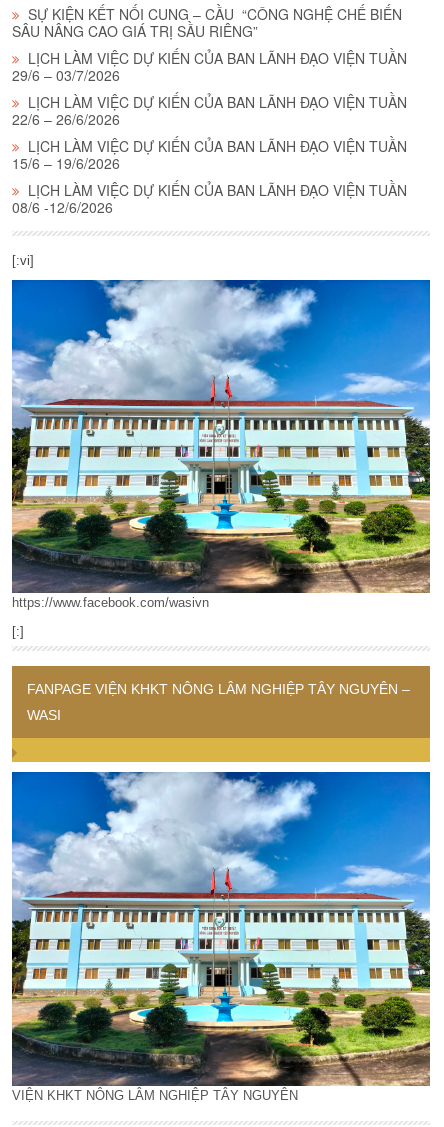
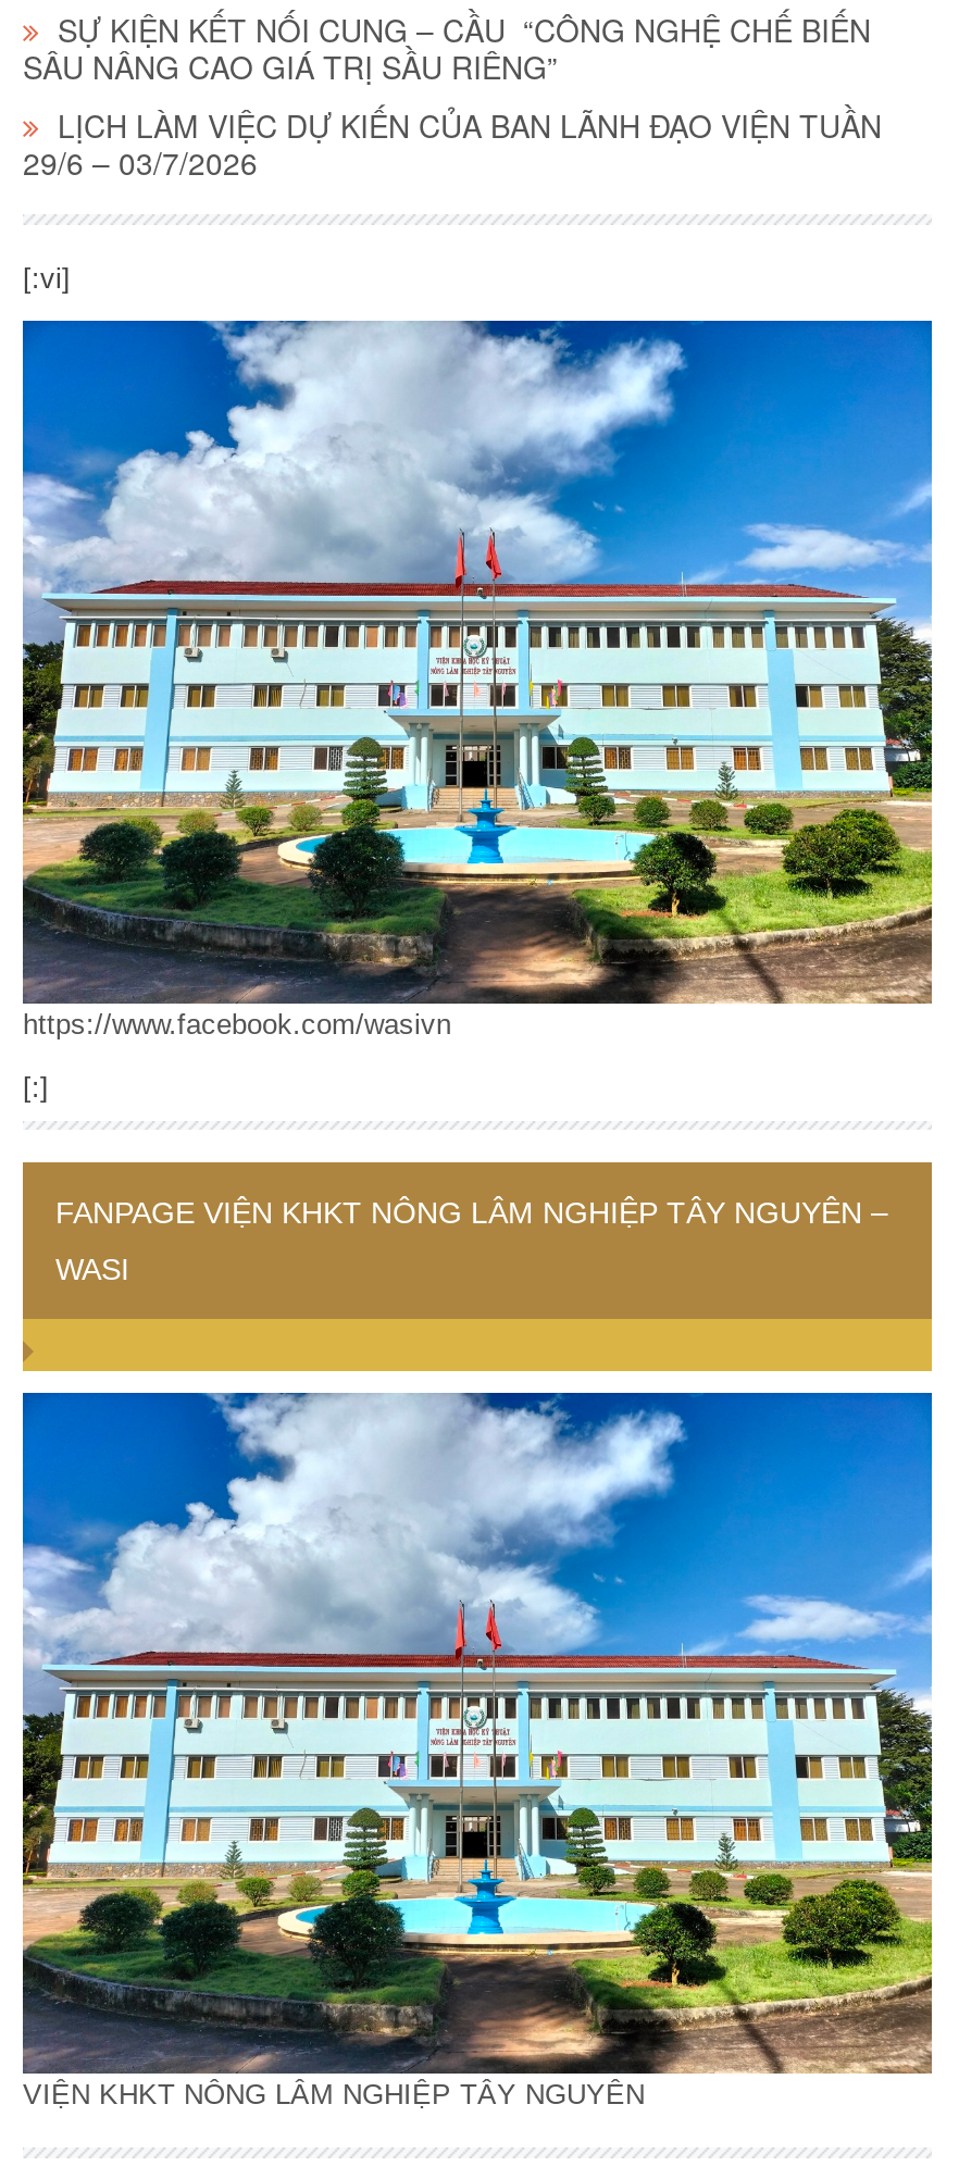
- LỊCH LÀM VIỆC DỰ KIẾN CỦA BAN LÃNH ĐẠO VIỆN TUẦN
- 22/6 – 26/6/2026
- LỊCH LÀM VIỆC DỰ KIẾN CỦA BAN LÃNH ĐẠO VIỆN TUẦN
- 15/6 – 19/6/2026
- LỊCH LÀM VIỆC DỰ KIẾN CỦA BAN LÃNH ĐẠO VIỆN TUẦN
- 08/6 -12/6/2026
